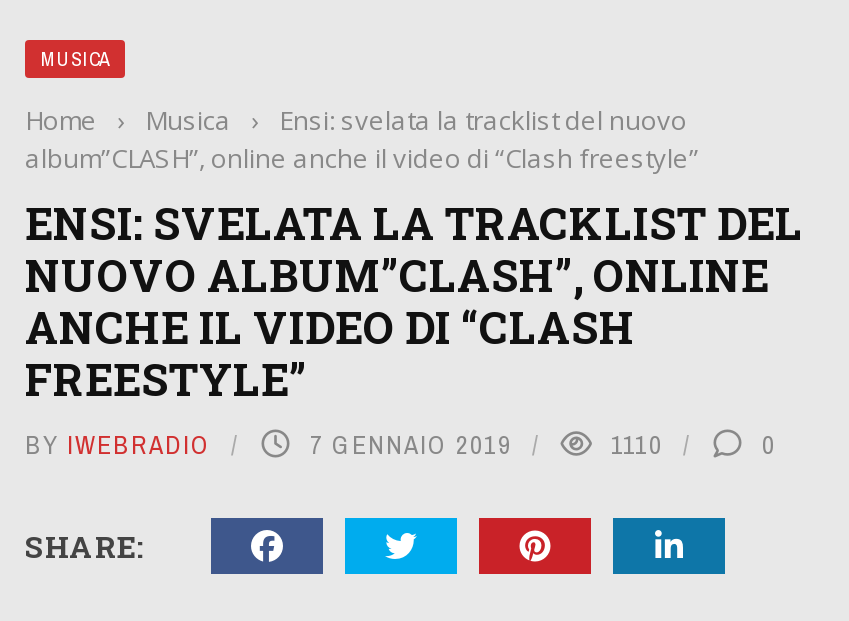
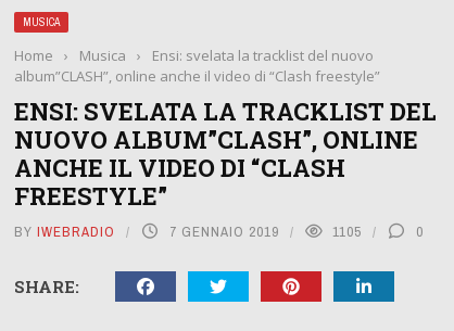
- 1110
+ 1105
